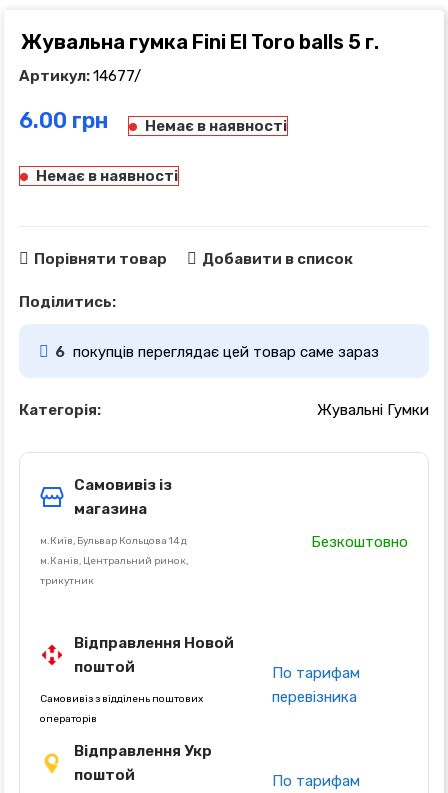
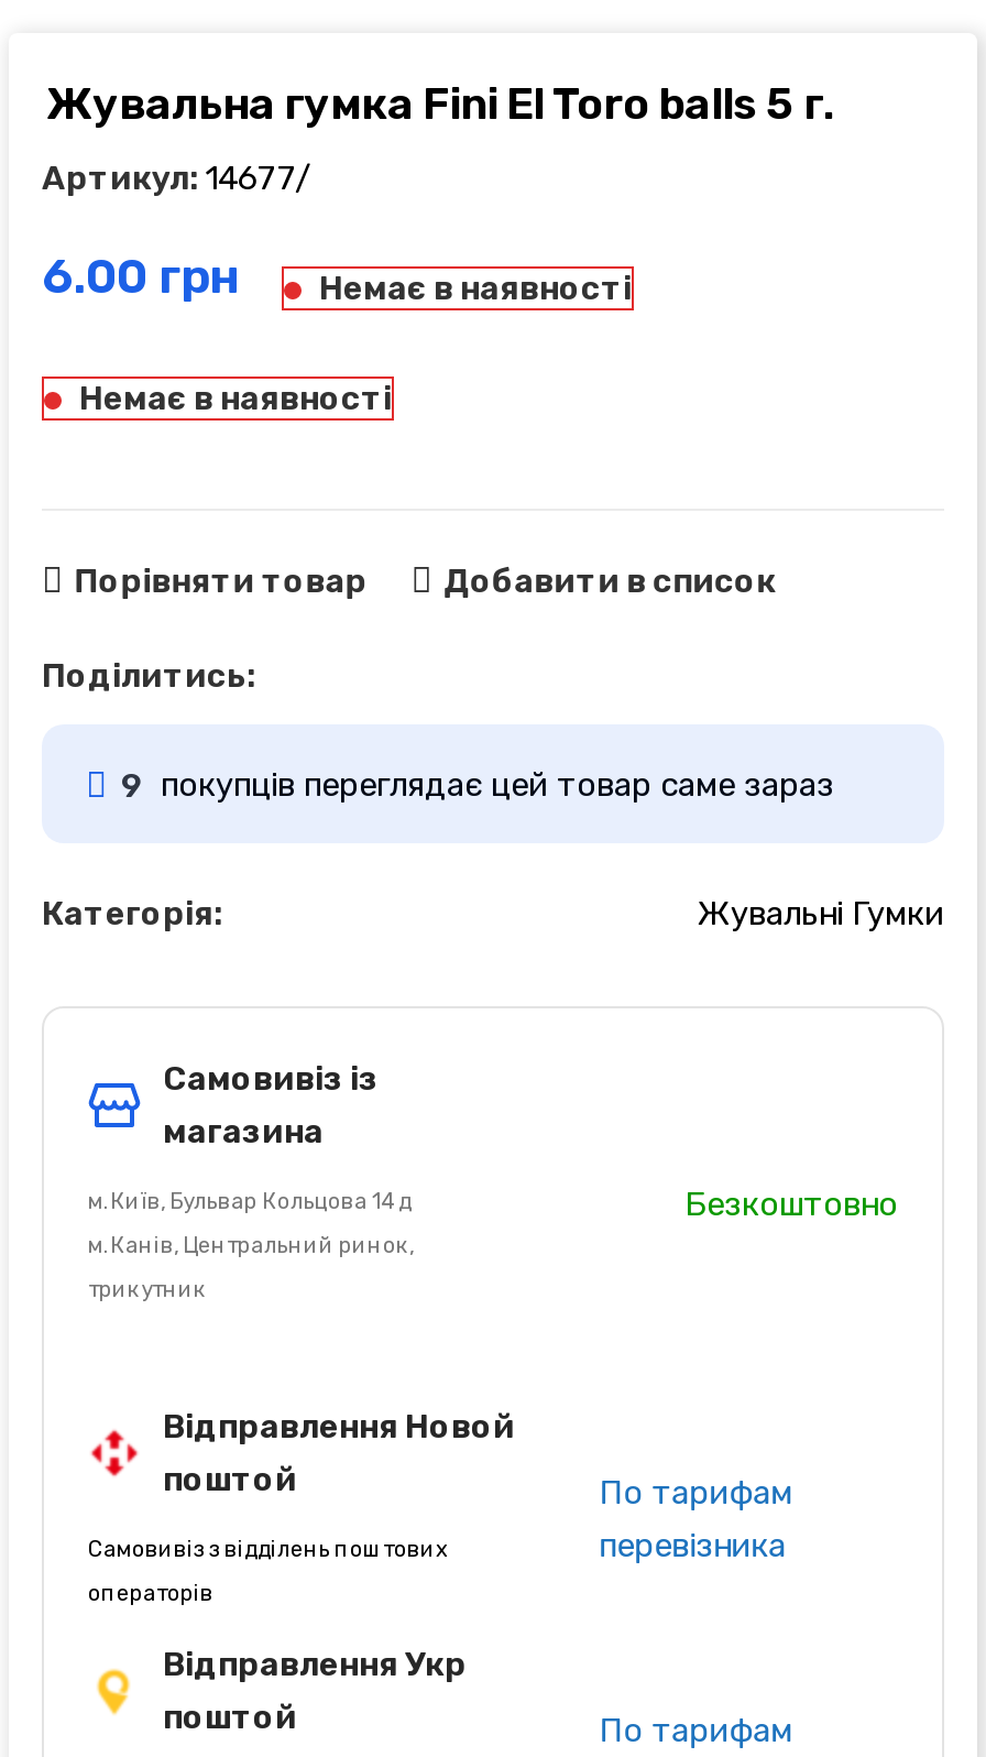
- 6 покупців переглядає цей товар саме зараз
+ 9 покупців переглядає цей товар саме зараз
